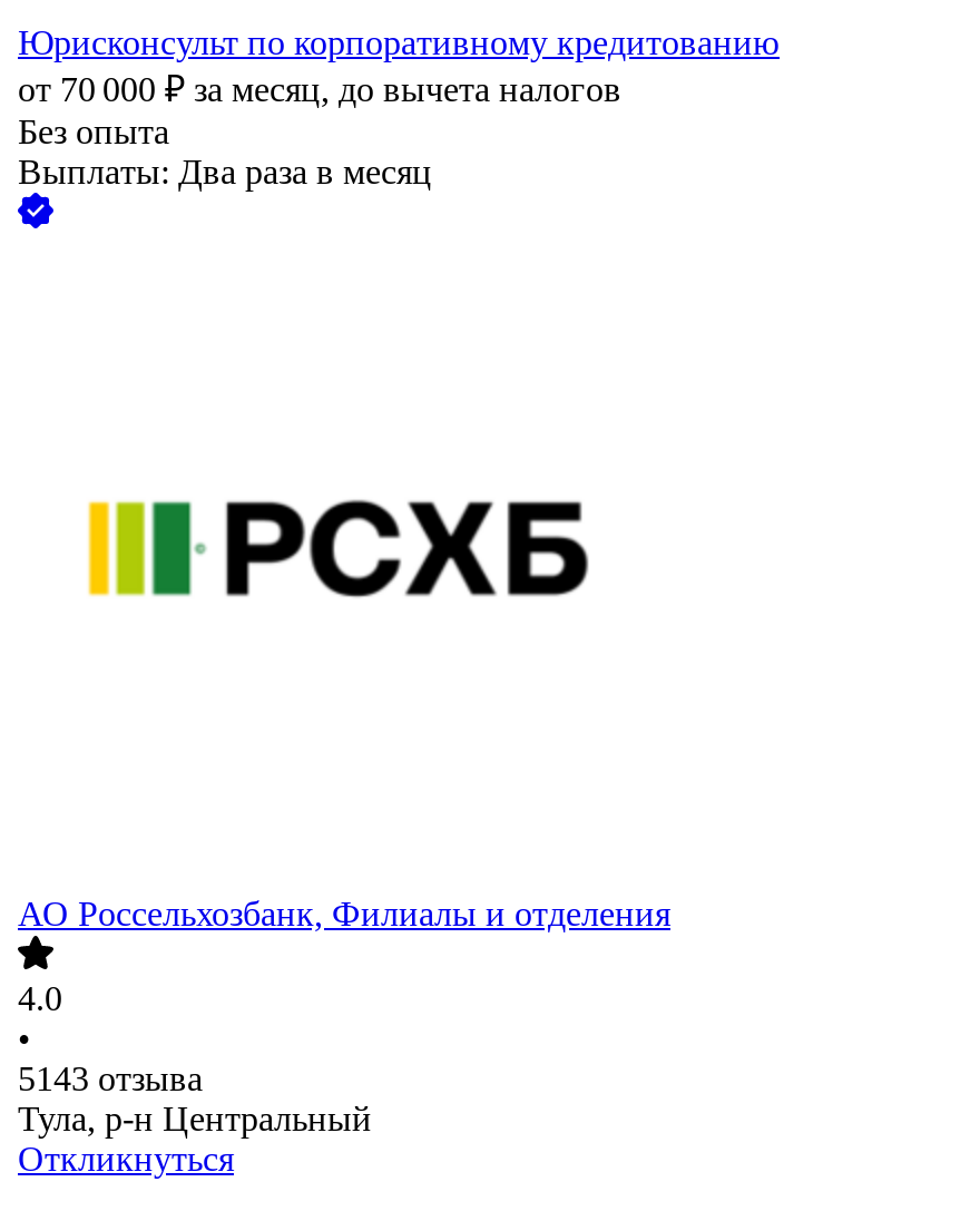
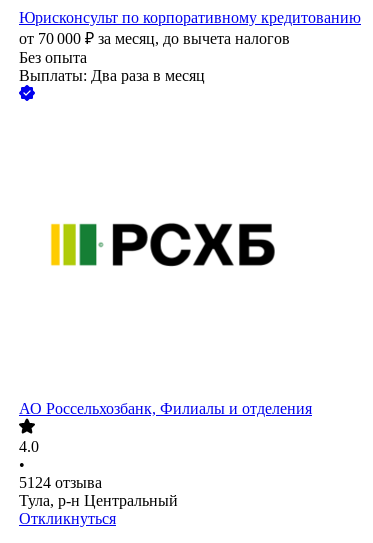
- 5143 отзыва
+ 5124 отзыва
